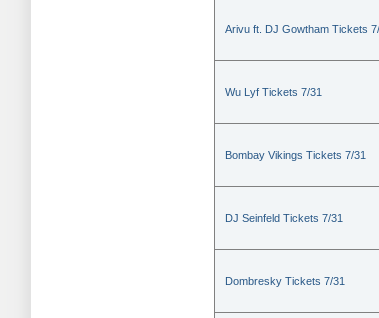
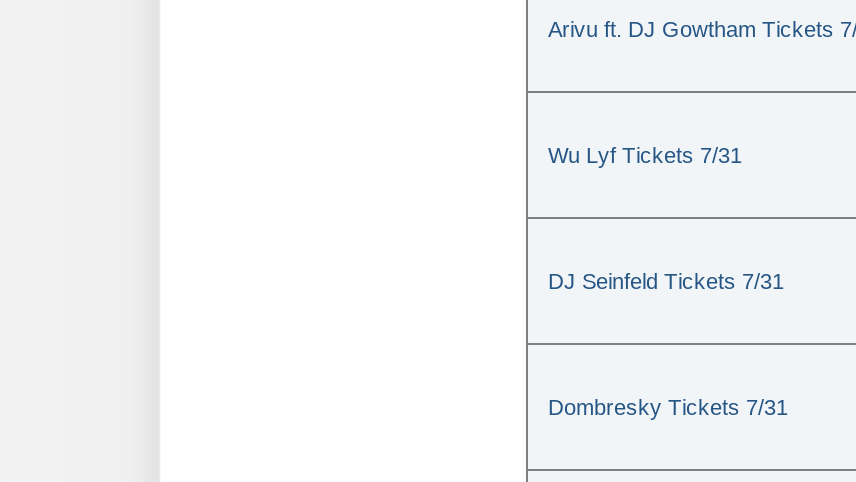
- Bombay Vikings Tickets 7/31
